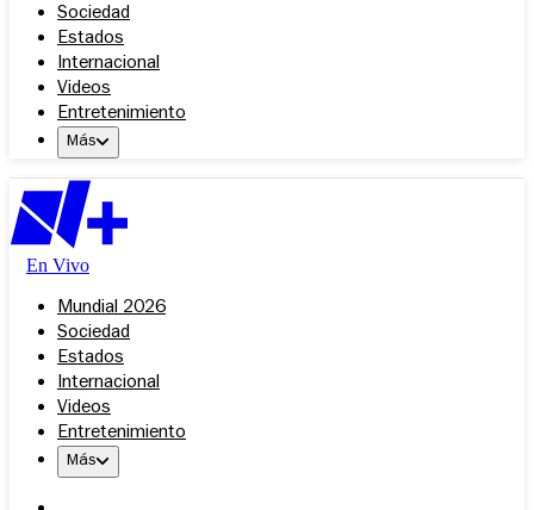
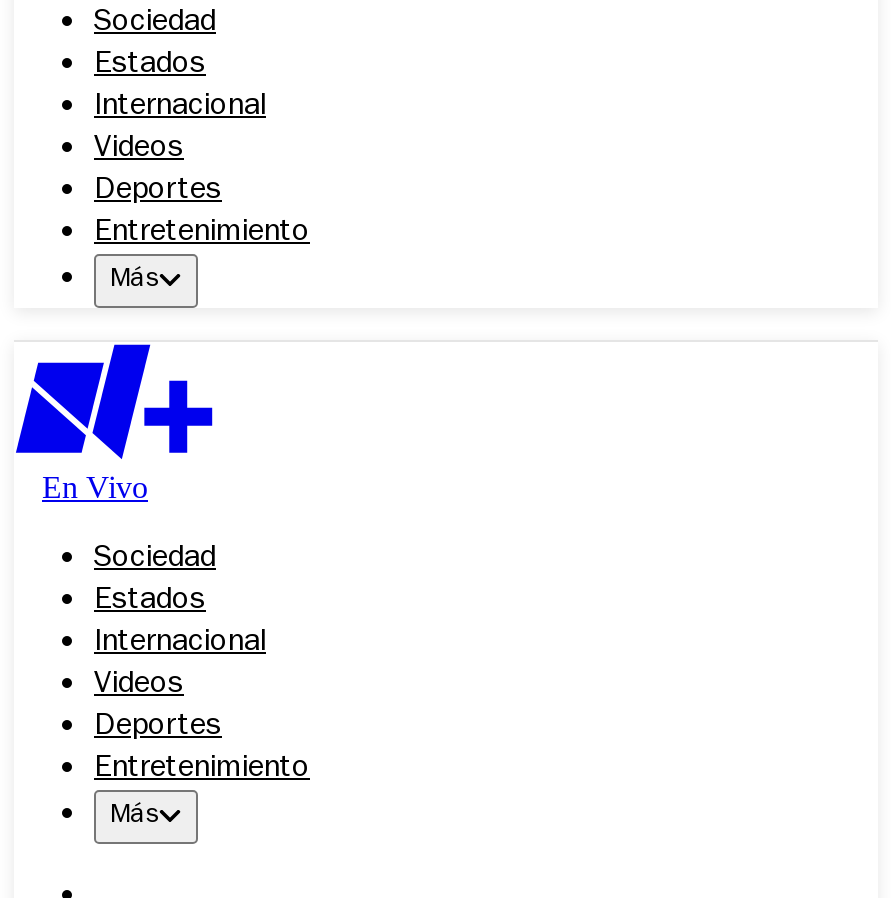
+ Deportes

- Mundial 2026

+ Deportes
